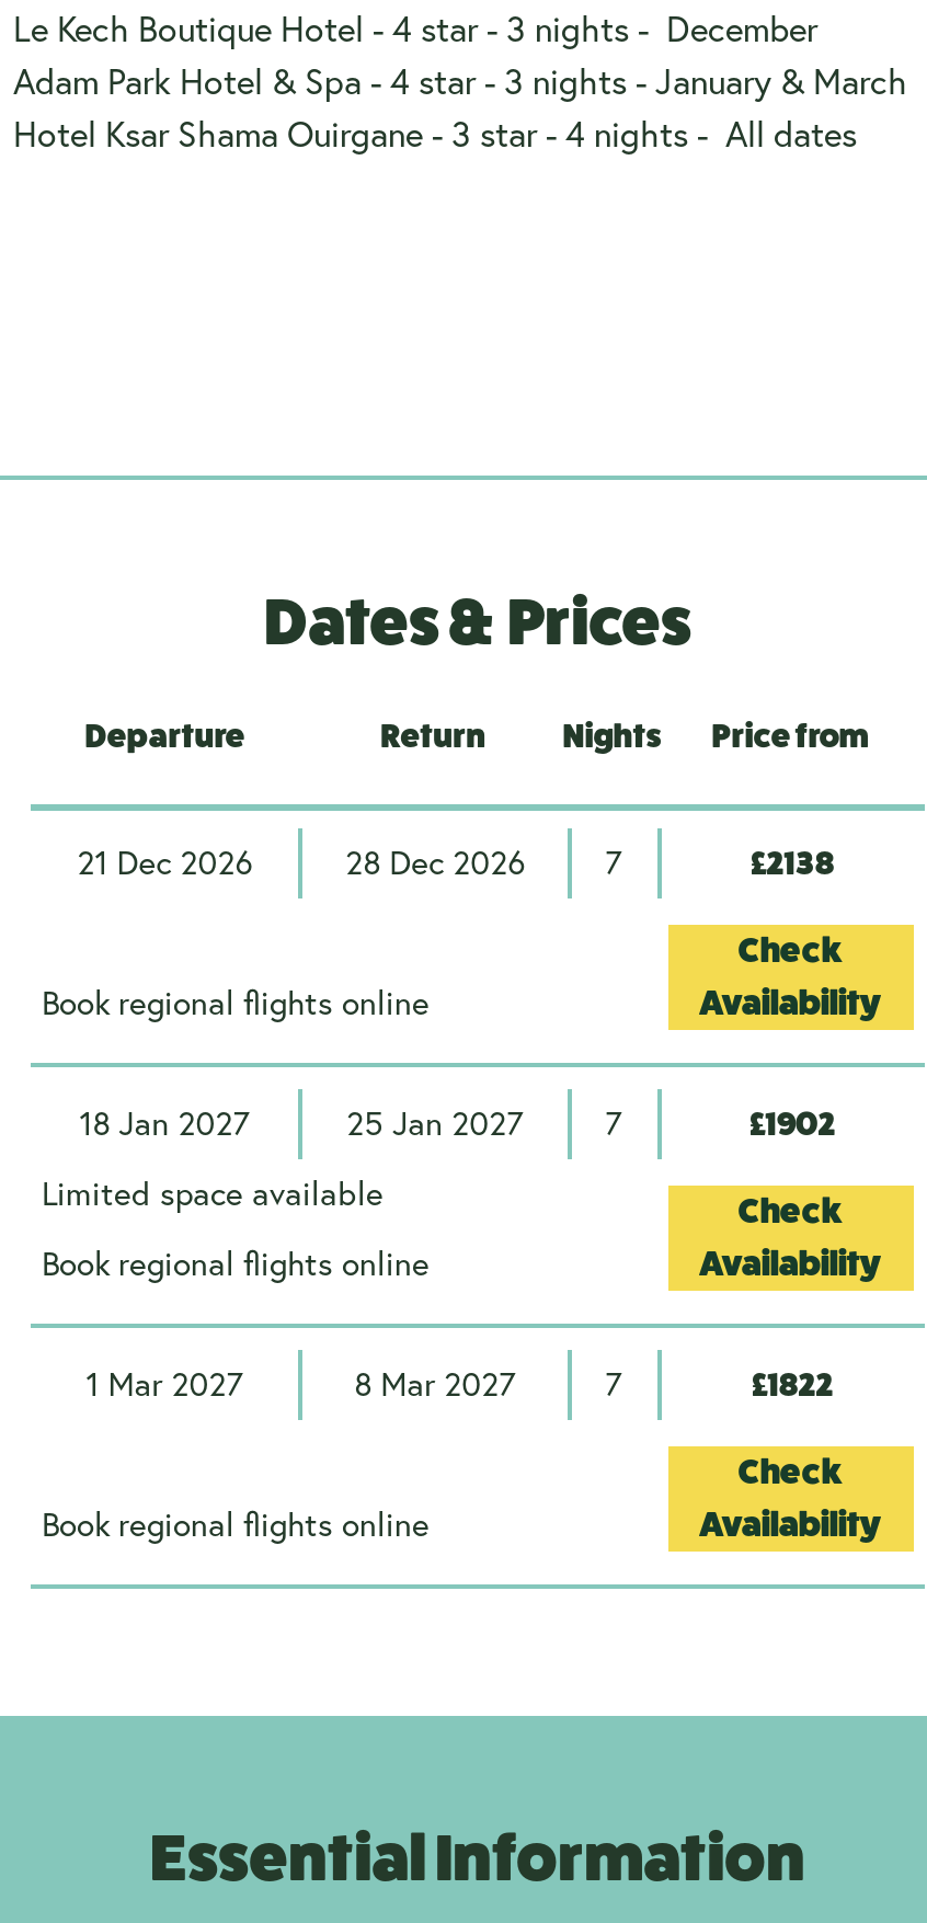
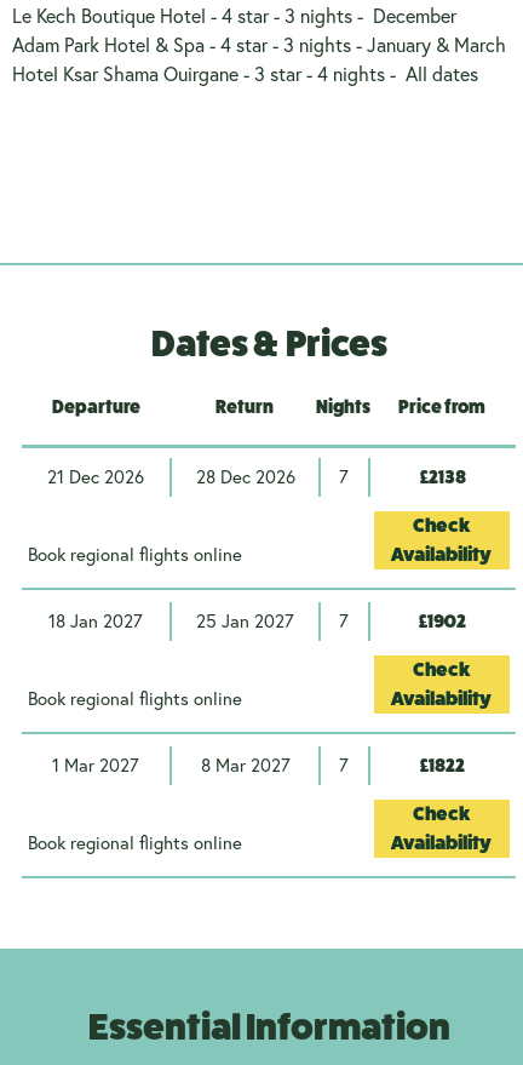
- Limited space available
